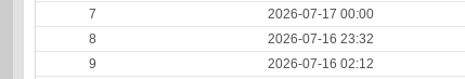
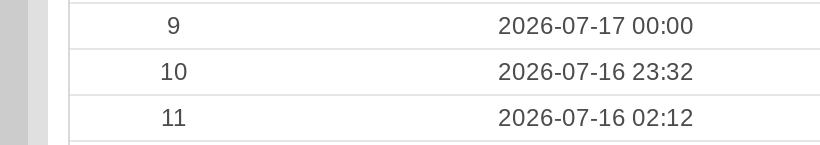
- 7
+ 9

- 8
+ 10

- 9
+ 11
